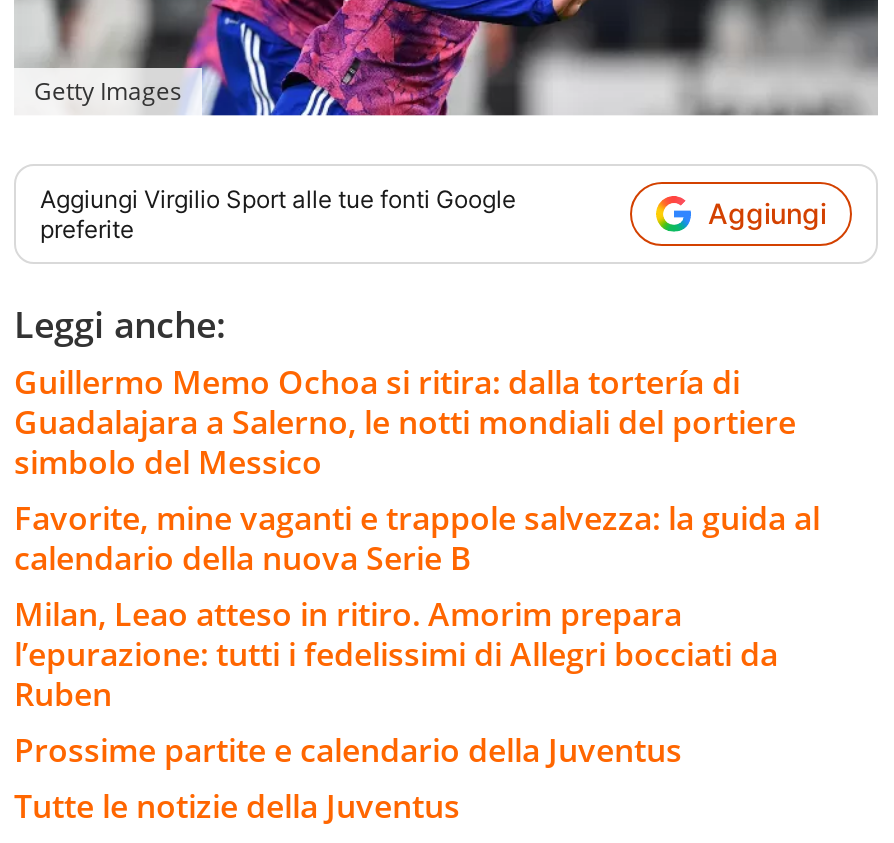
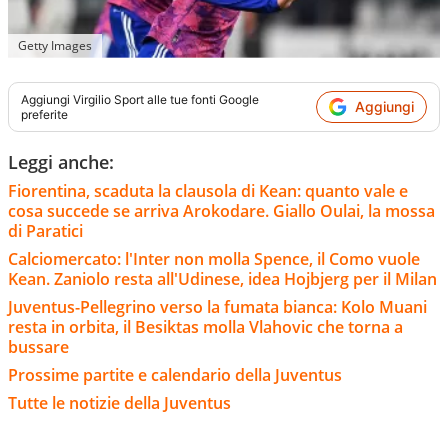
- Guillermo Memo Ochoa si ritira: dalla tortería di
- Guadalajara a Salerno, le notti mondiali del portiere
- simbolo del Messico
- Favorite, mine vaganti e trappole salvezza: la guida al
- calendario della nuova Serie B
- Milan, Leao atteso in ritiro. Amorim prepara
- l’epurazione: tutti i fedelissimi di Allegri bocciati da
- Ruben
+ Fiorentina, scaduta la clausola di Kean: quanto vale e
+ cosa succede se arriva Arokodare. Giallo Oulai, la mossa
+ di Paratici
+ Calciomercato: l'Inter non molla Spence, il Como vuole
+ Kean. Zaniolo resta all'Udinese, idea Hojbjerg per il Milan
+ Juventus-Pellegrino verso la fumata bianca: Kolo Muani
+ resta in orbita, il Besiktas molla Vlahovic che torna a
+ bussare
